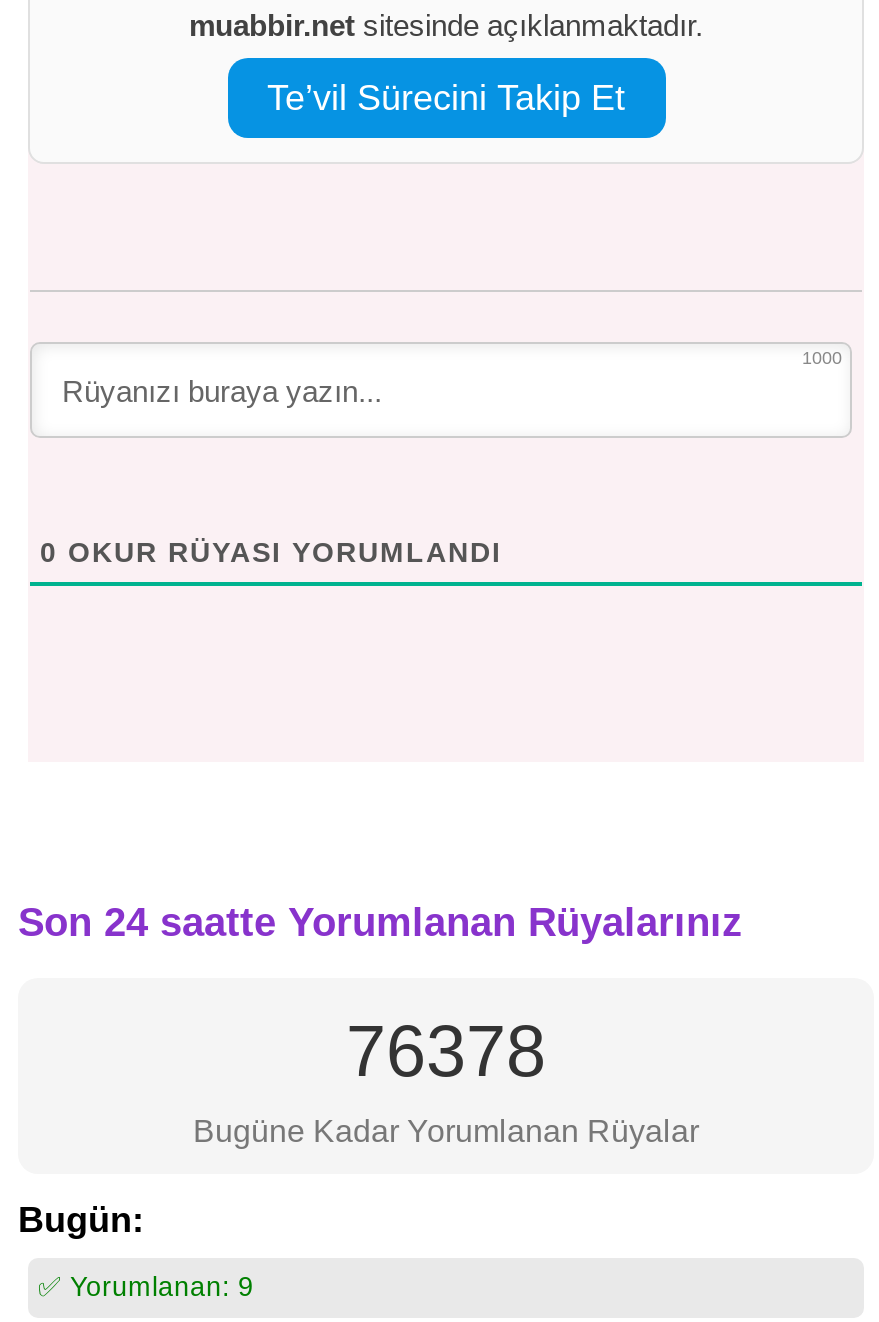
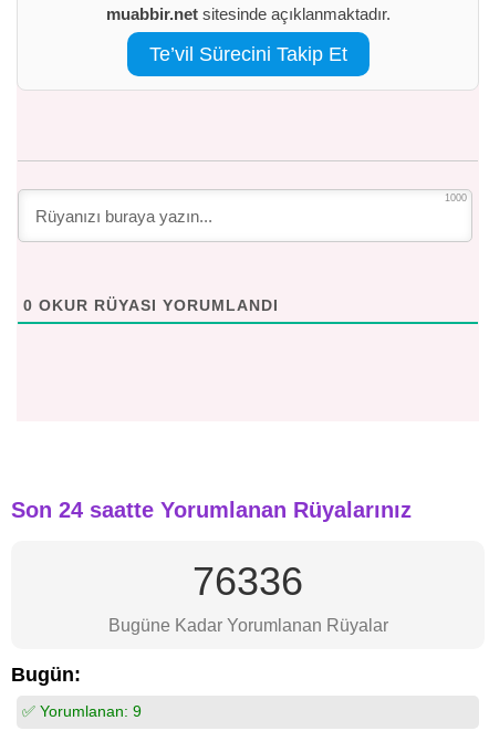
- 76378
+ 76336
